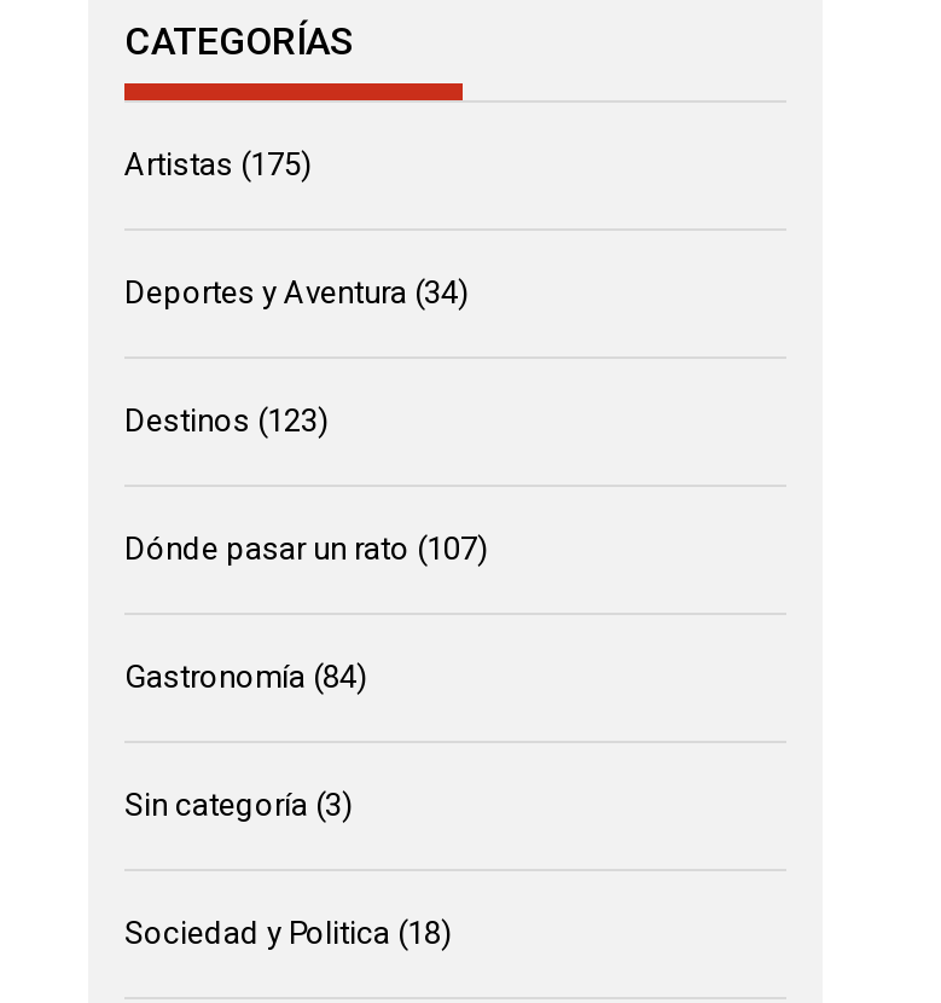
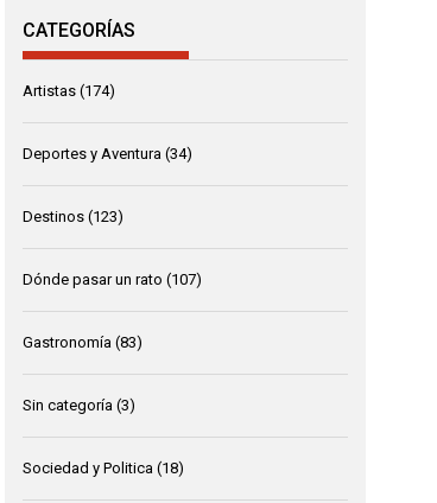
- Artistas (175)
+ Artistas (174)

- Gastronomía (84)
+ Gastronomía (83)
